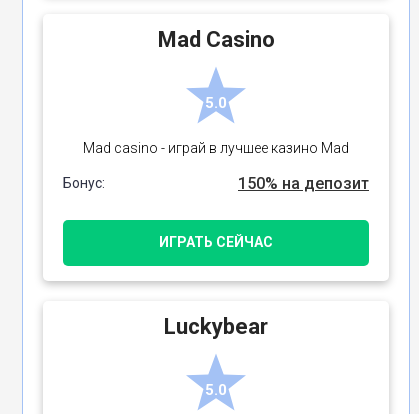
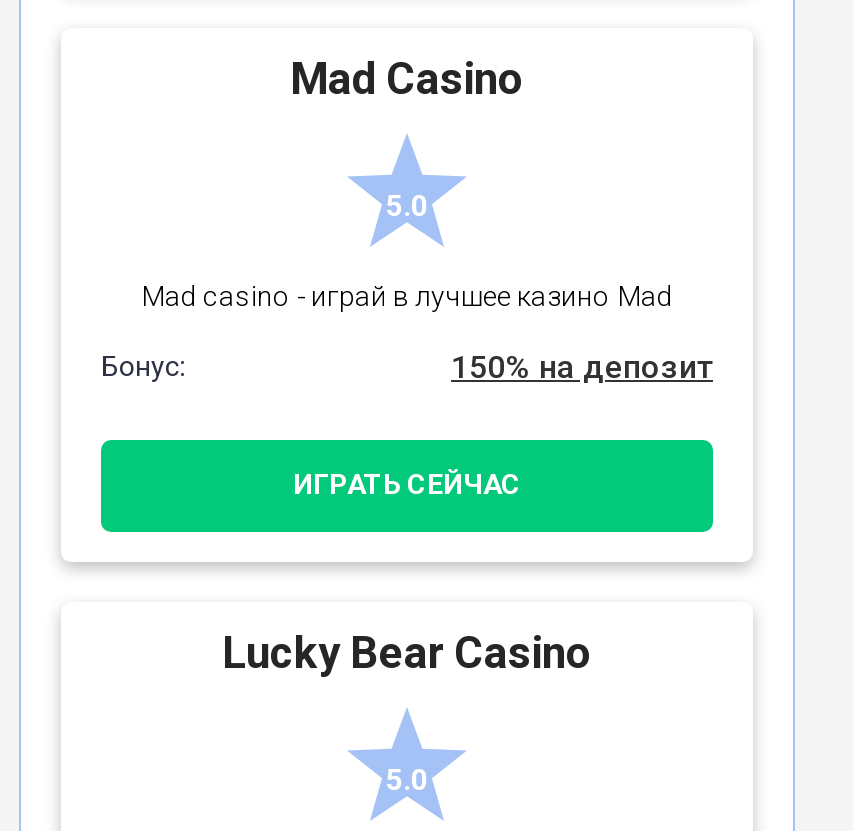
- Luckybear
+ Lucky Bear Casino
